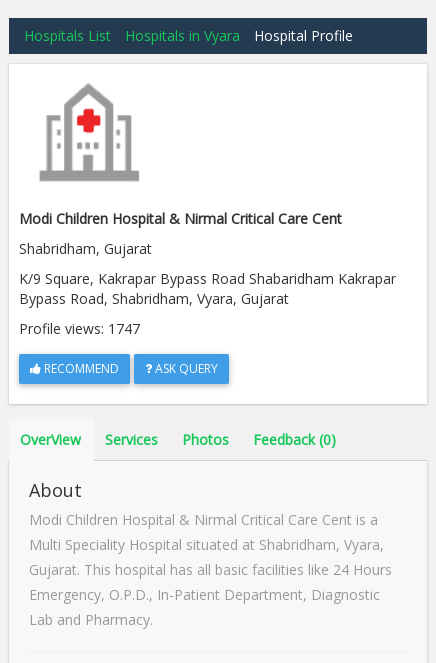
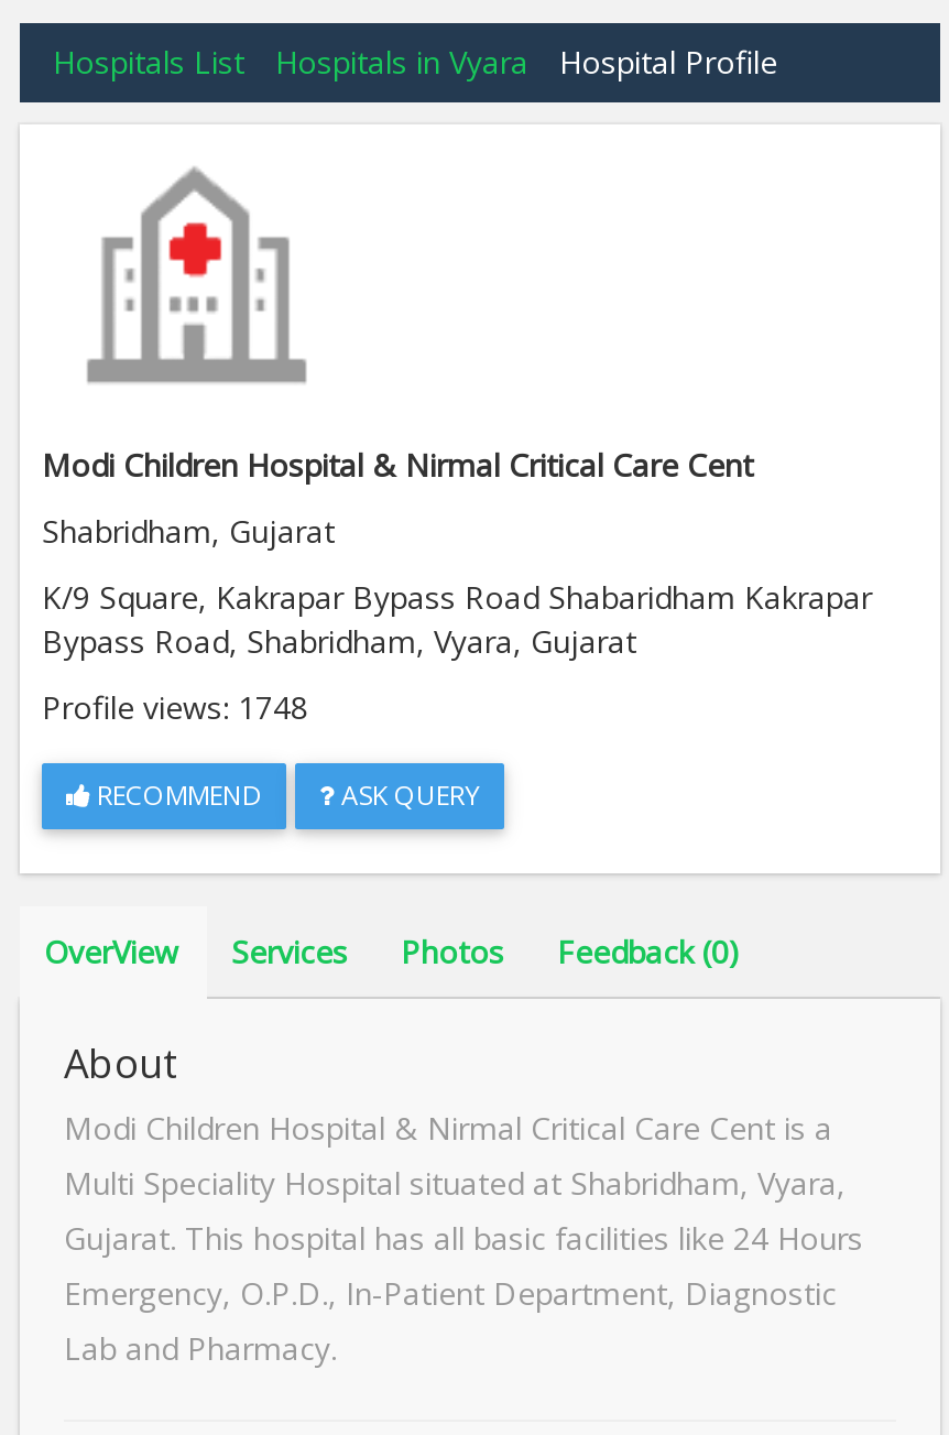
- Profile views: 1747
+ Profile views: 1748
